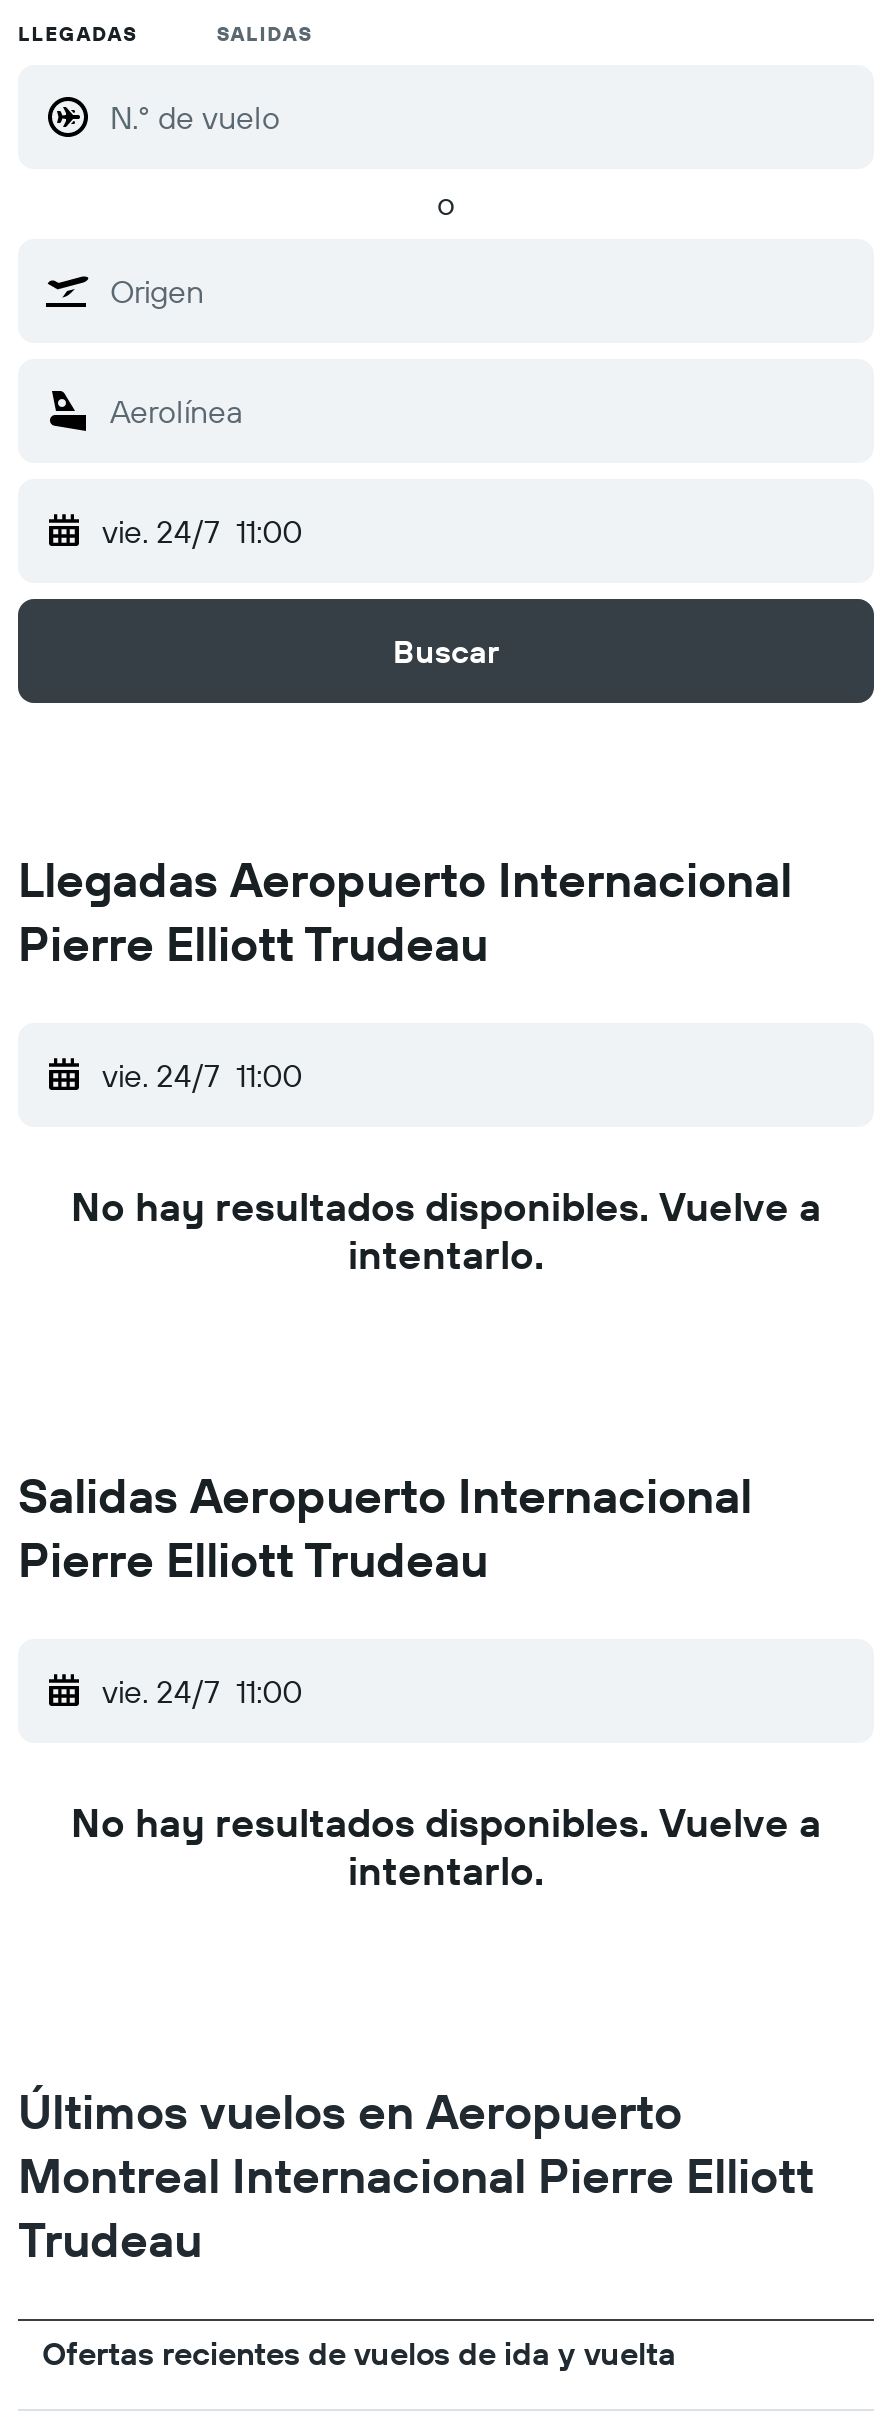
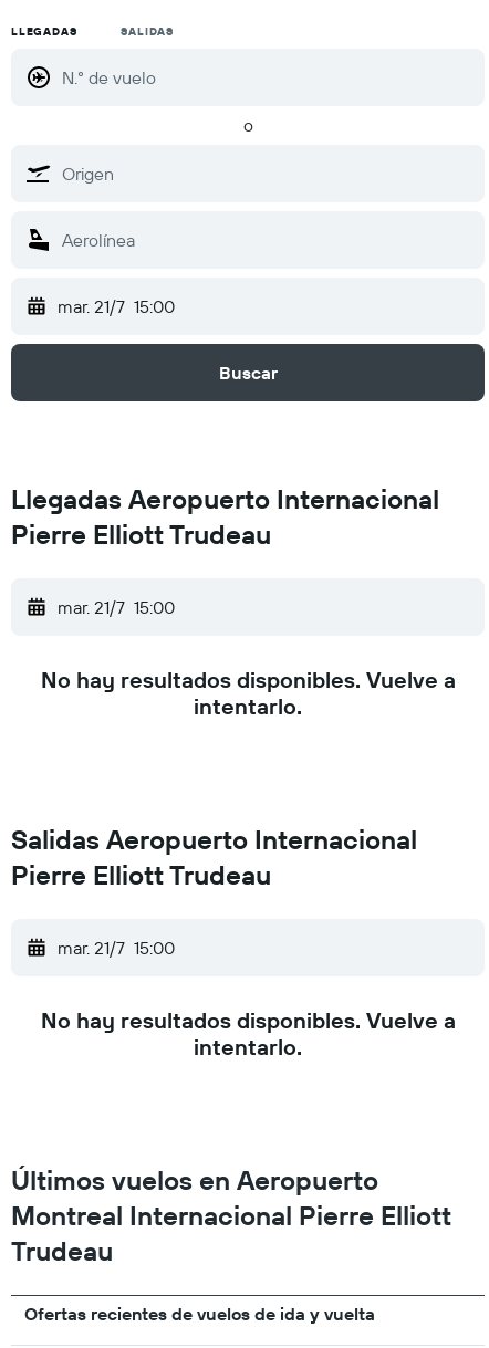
- vie. 24/7 11:00
+ mar. 21/7 15:00

- vie. 24/7 11:00
+ mar. 21/7 15:00

- vie. 24/7 11:00
+ mar. 21/7 15:00
